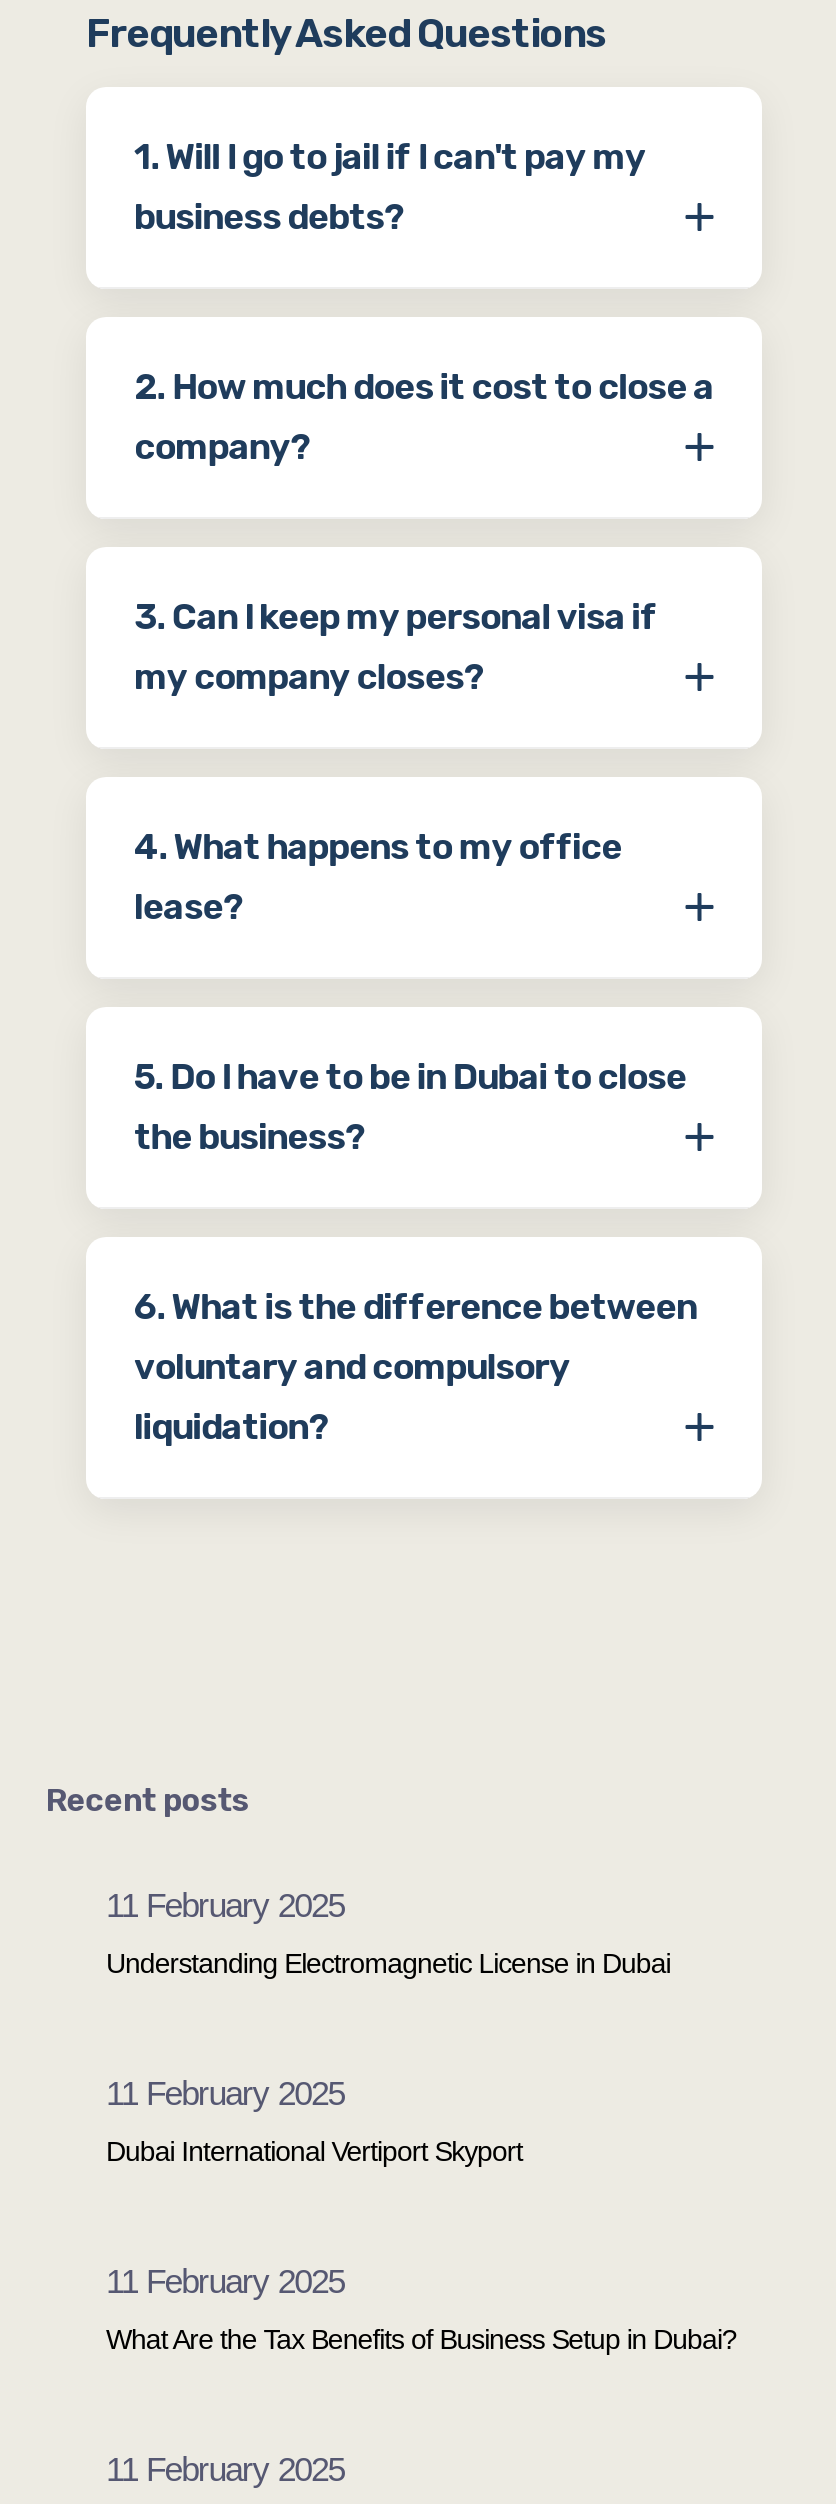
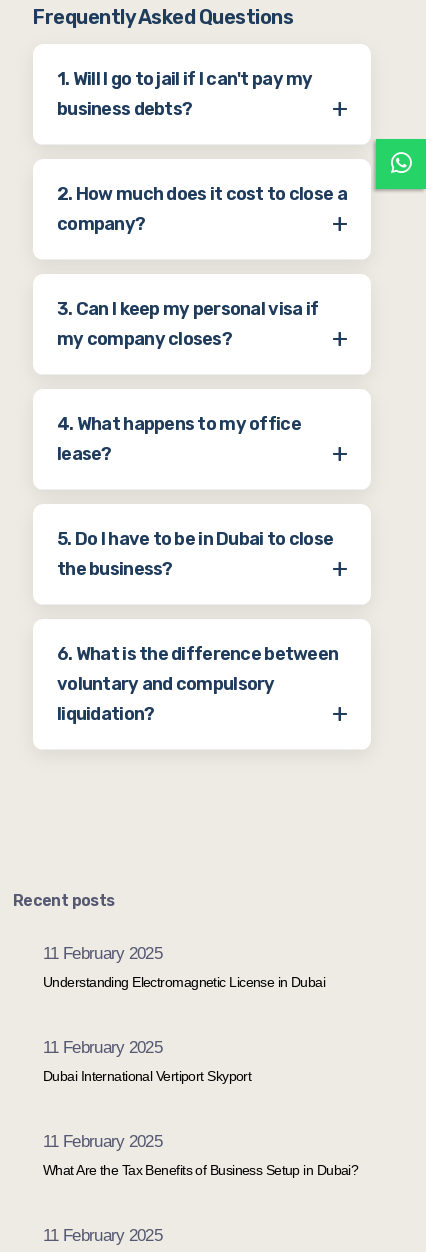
+ [image]
